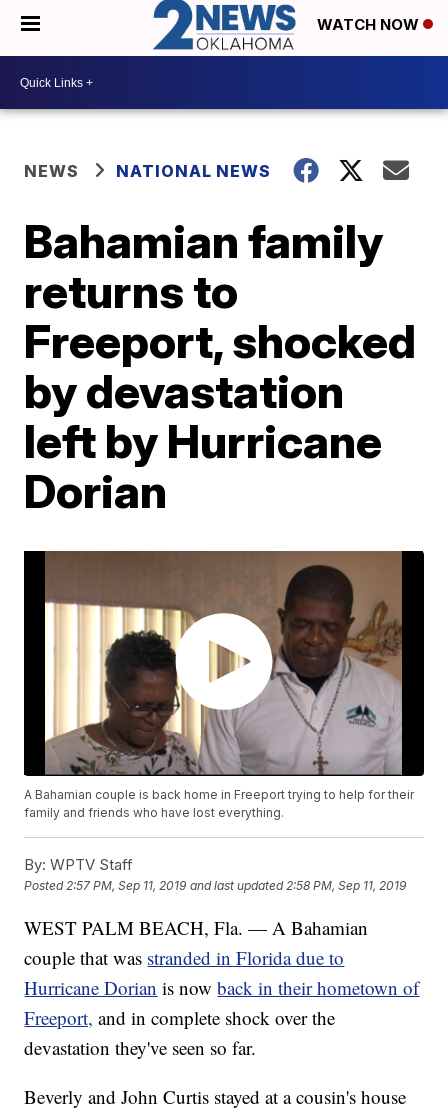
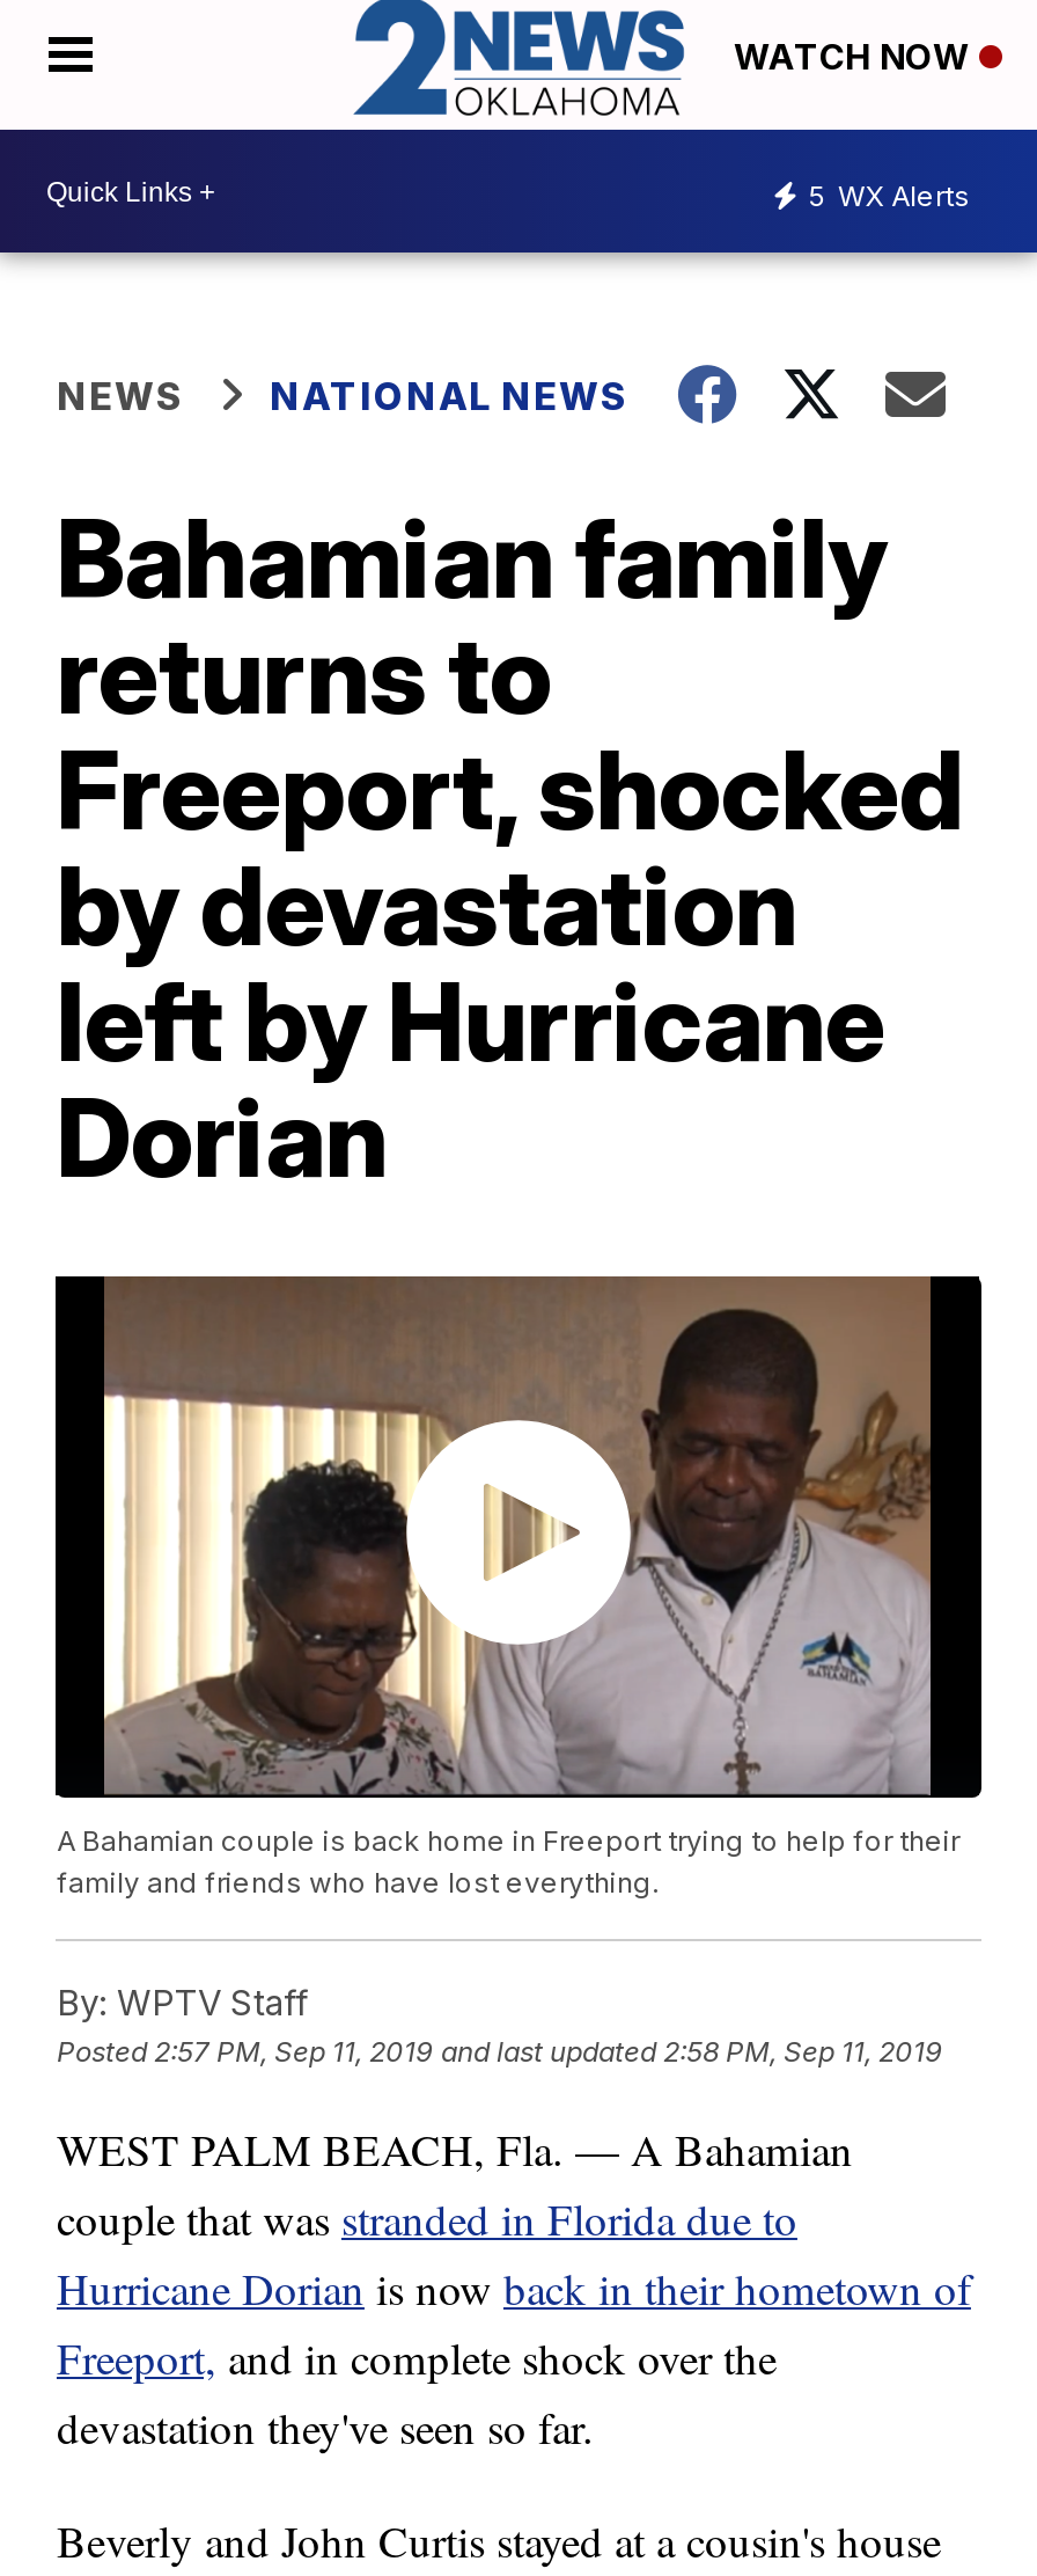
+ 5 WX Alerts
